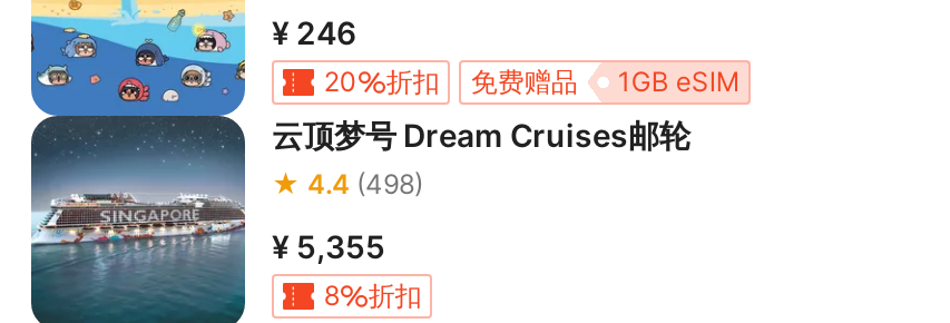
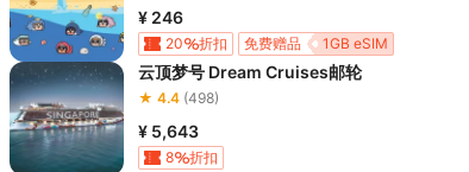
- ¥ 5,355
+ ¥ 5,643
